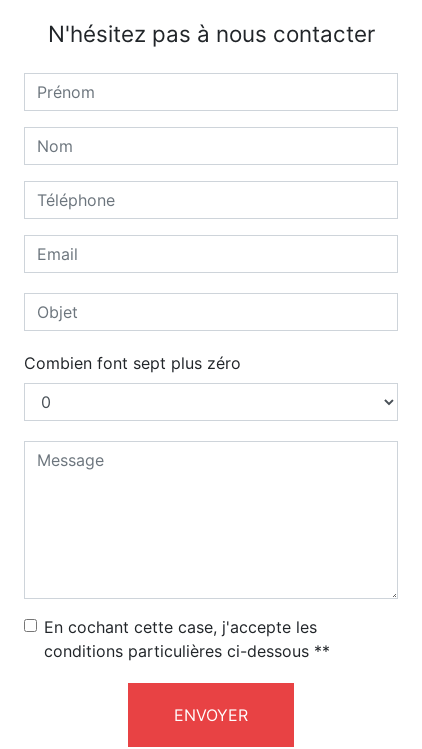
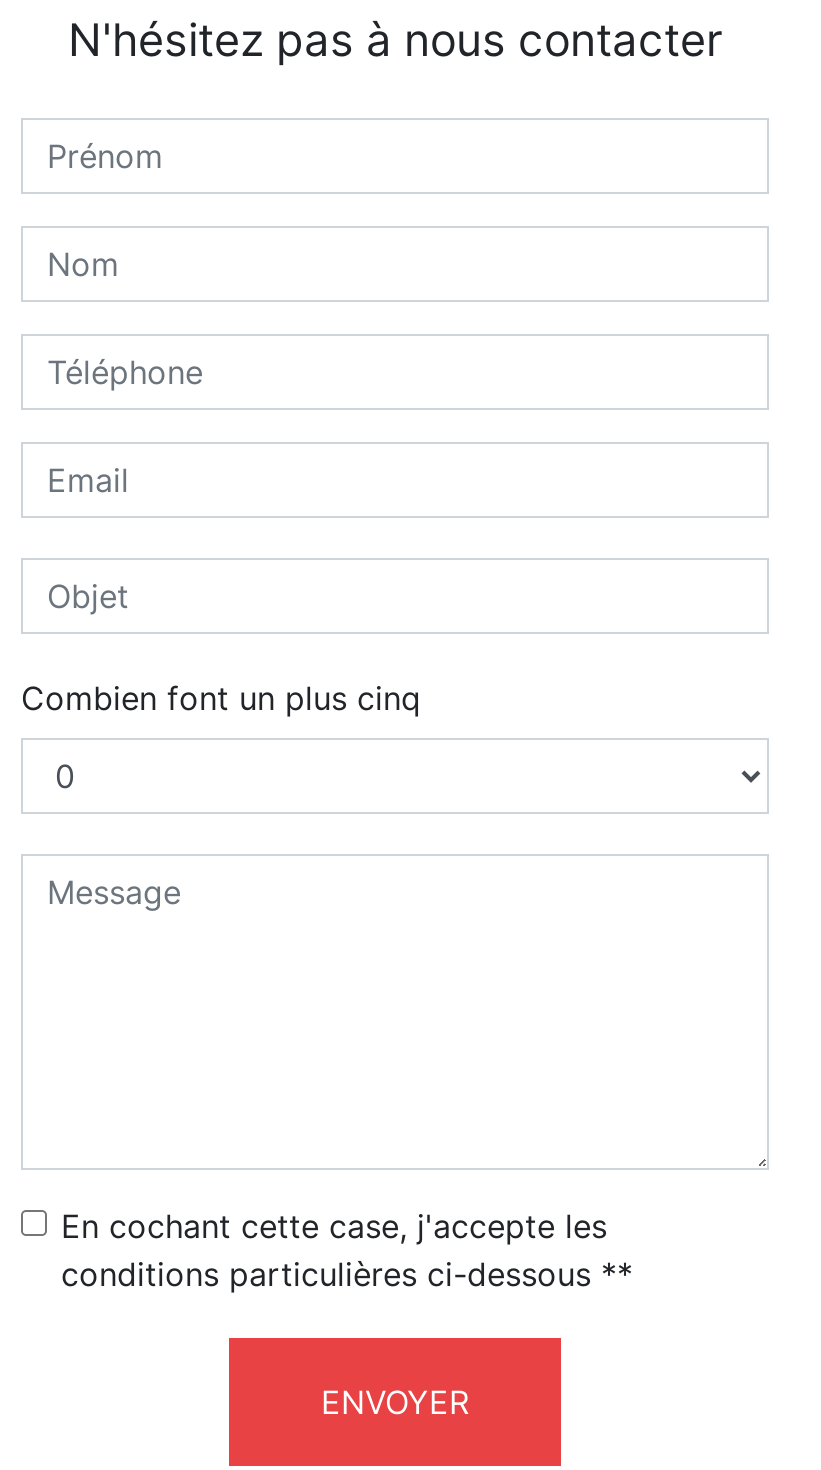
- Combien font sept plus zéro
+ Combien font un plus cinq
